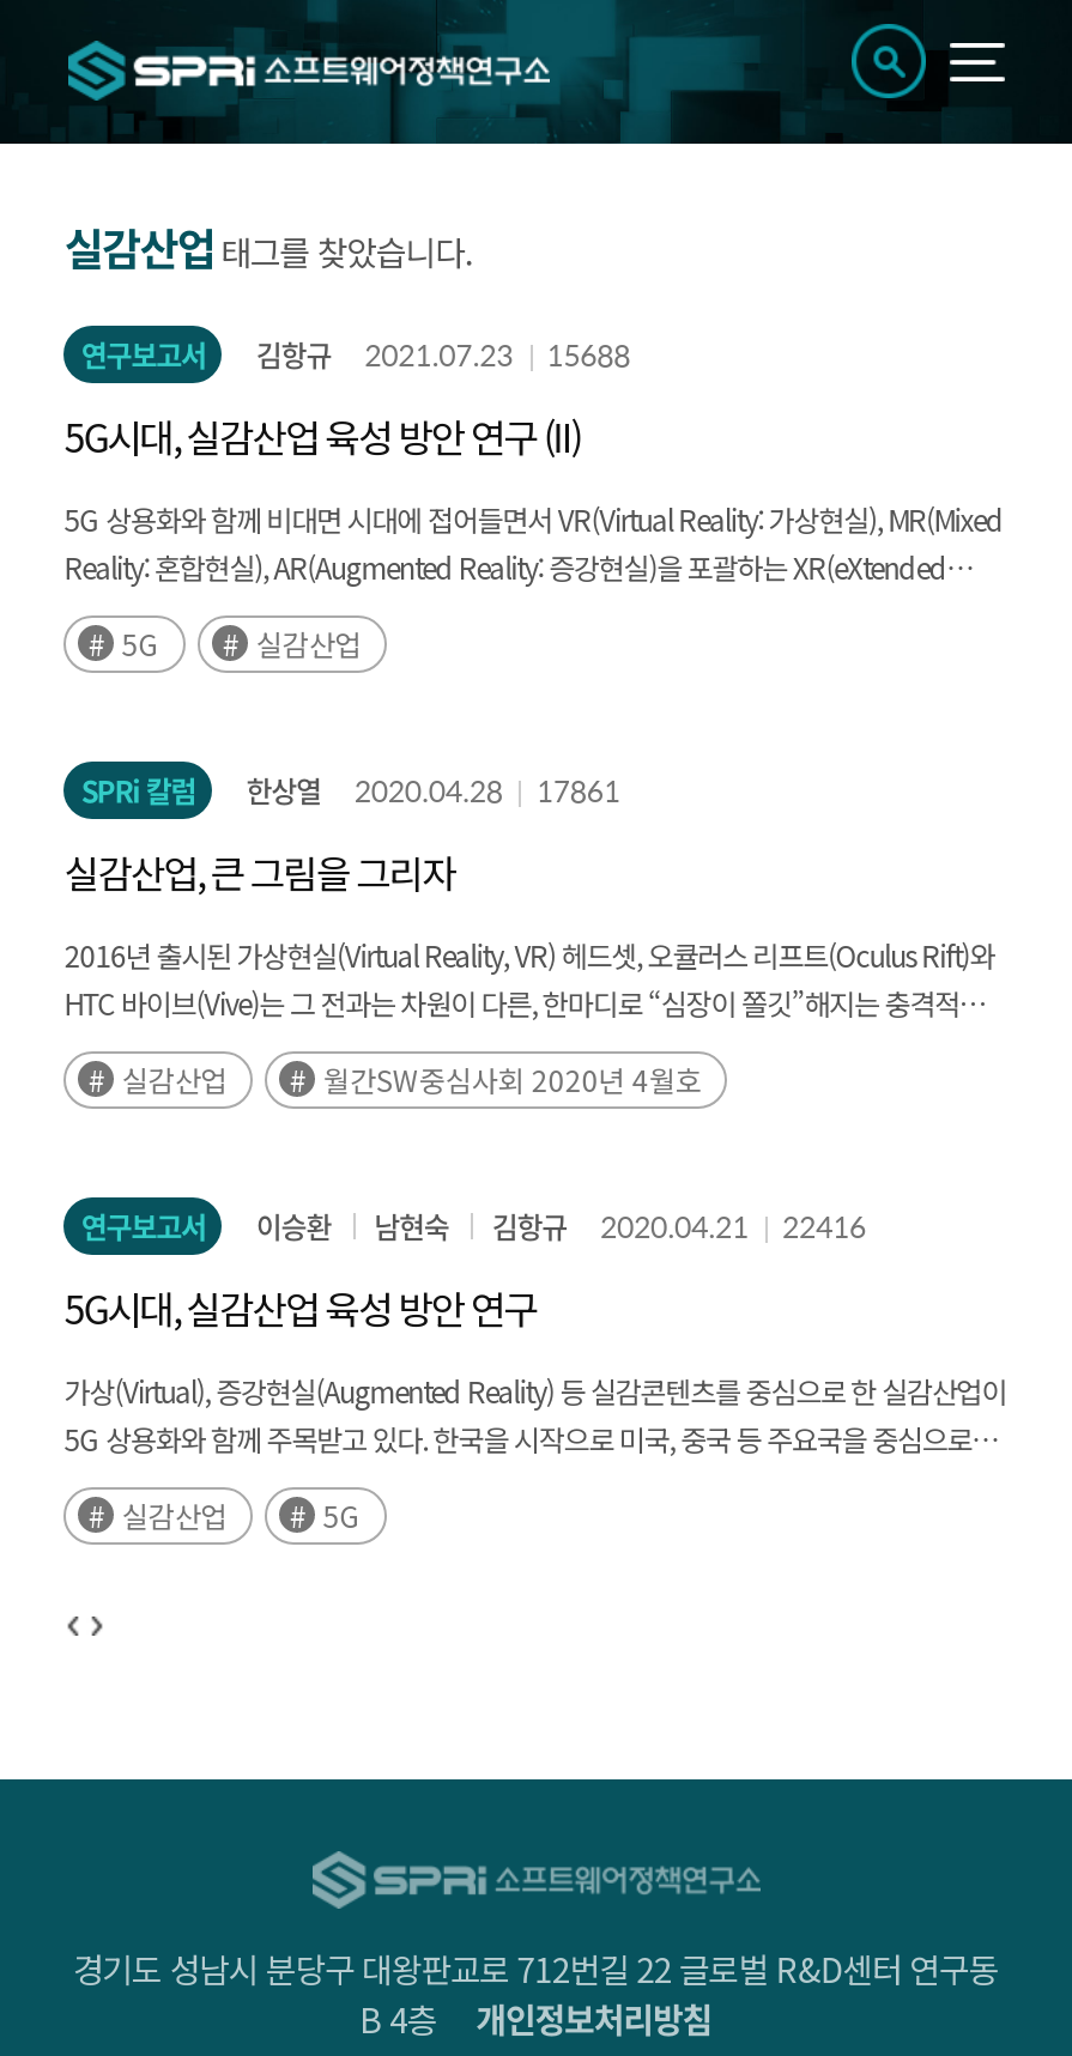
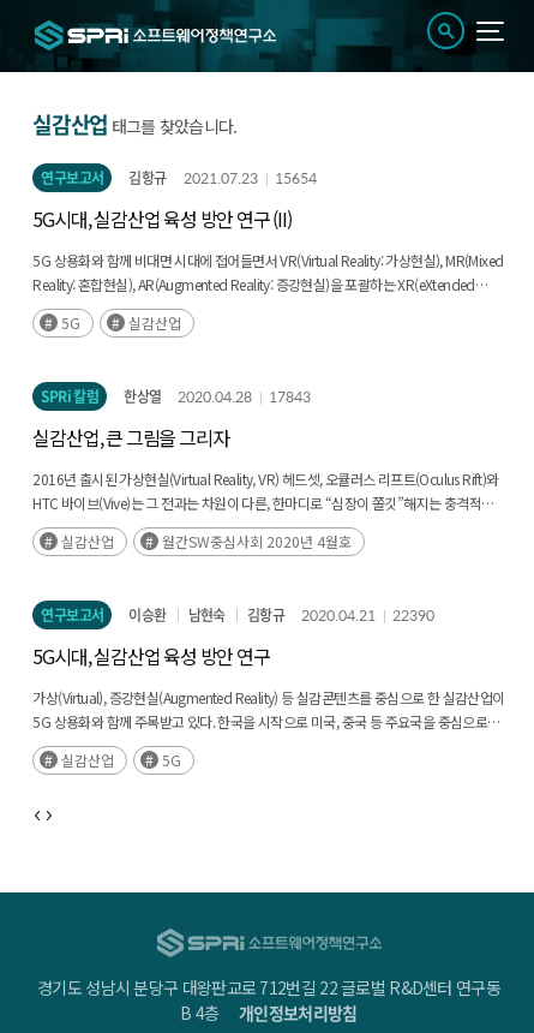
- 연구보고서 김항규 2021.07.23 15688
+ 연구보고서 김항규 2021.07.23 15654

- 17861
+ 17843

- 연구보고서 이승환 남현숙 김항규 2020.04.21 22416
+ 연구보고서 이승환 남현숙 김항규 2020.04.21 22390
